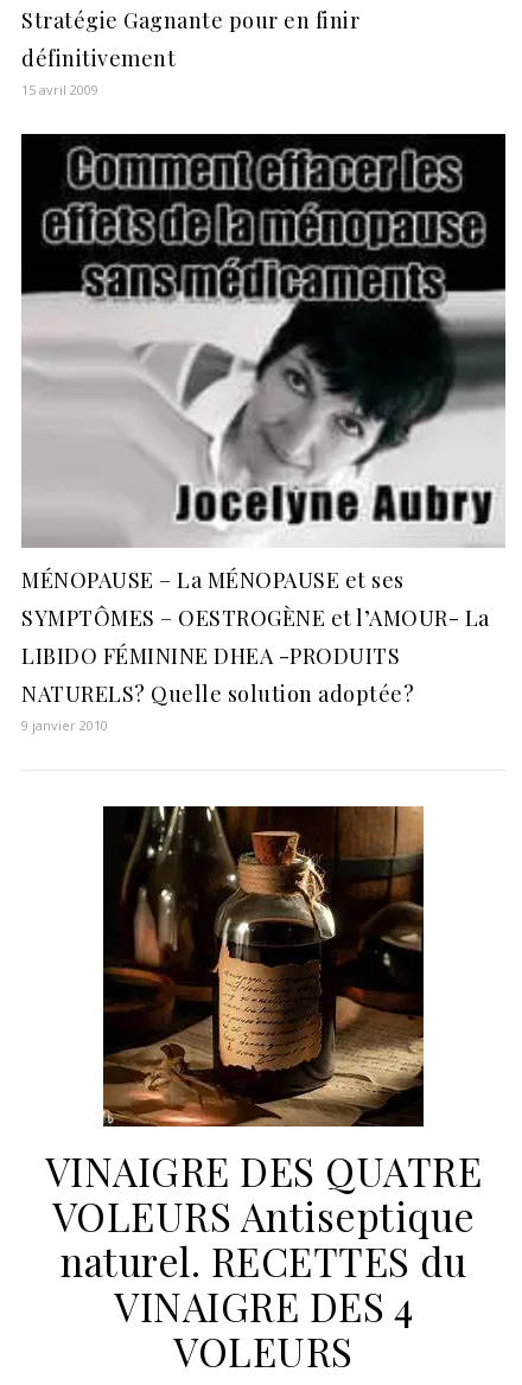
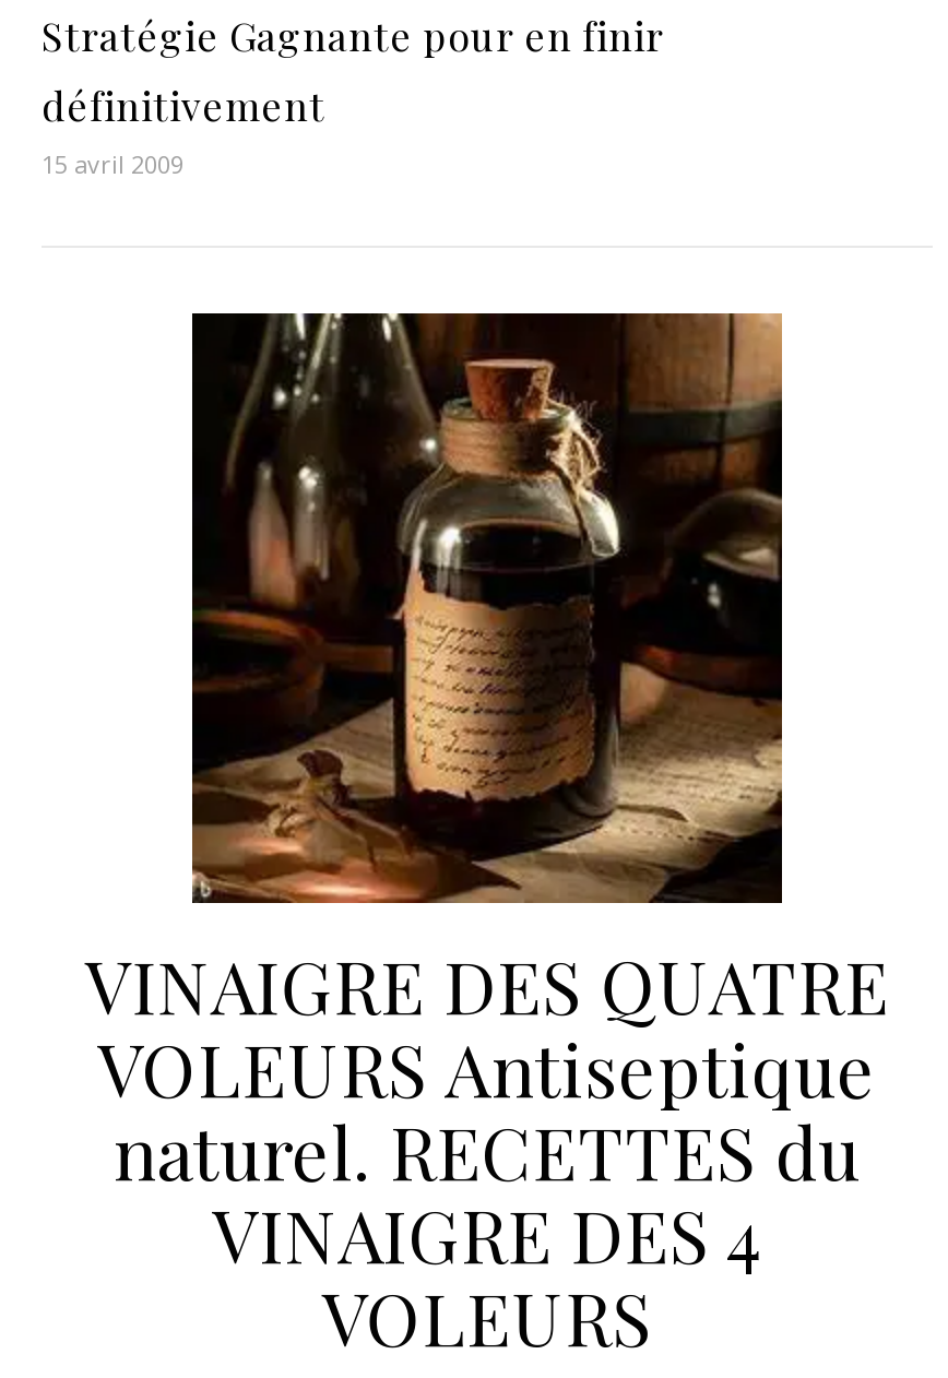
- [image]
- MÉNOPAUSE – La MÉNOPAUSE et ses
- SYMPTÔMES – OESTROGÈNE et l’AMOUR- La
- LIBIDO FÉMININE DHEA -PRODUITS
- NATURELS? Quelle solution adoptée?
- 9 janvier 2010
